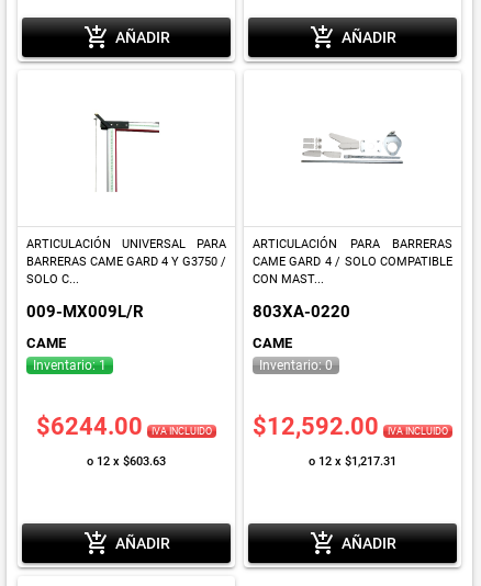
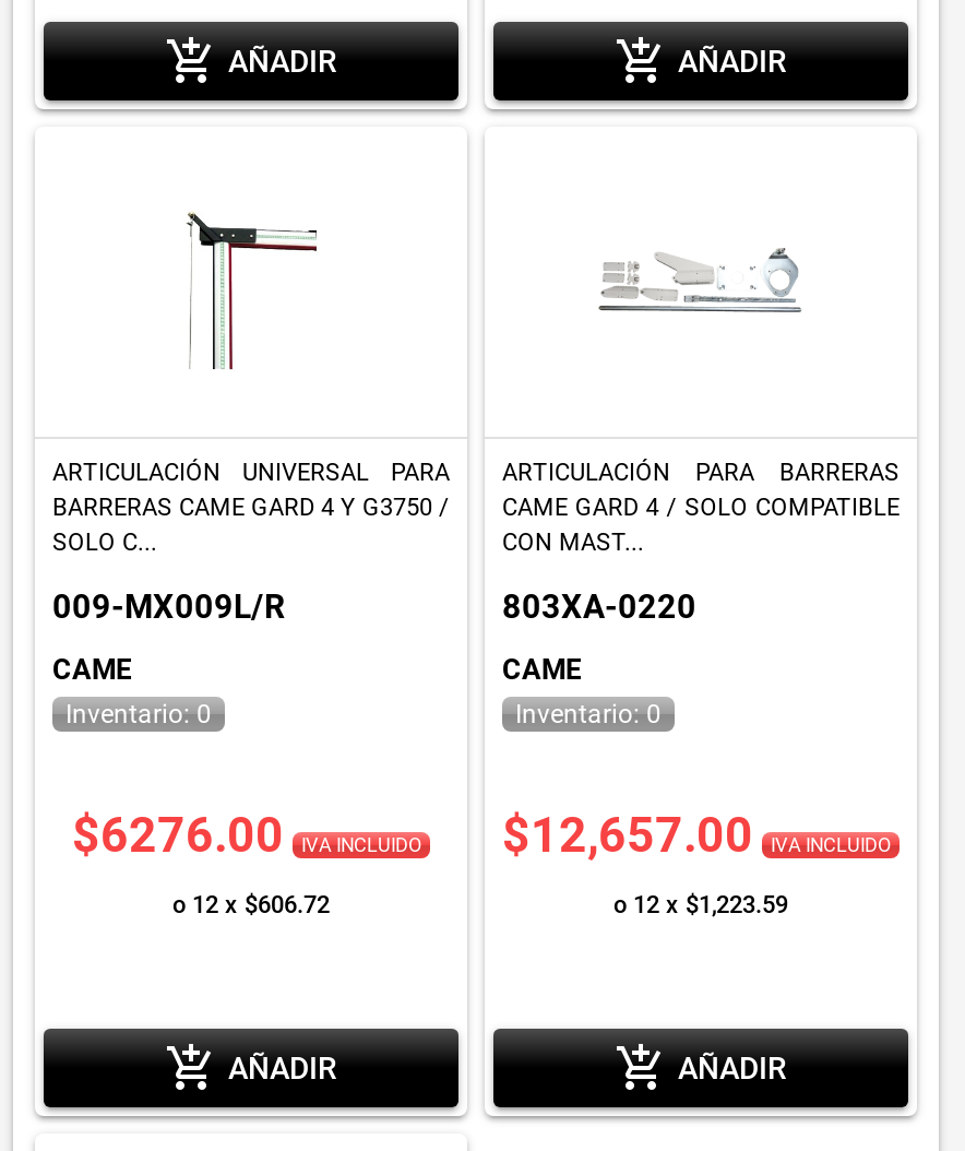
- Inventario: 1
+ Inventario: 0

- $6244.00 IVA INCLUIDO
+ $6276.00 IVA INCLUIDO

- $12,592.00 IVA INCLUIDO
+ $12,657.00 IVA INCLUIDO

- o 12 x $603.63
+ o 12 x $606.72

- o 12 x $1,217.31
+ o 12 x $1,223.59
